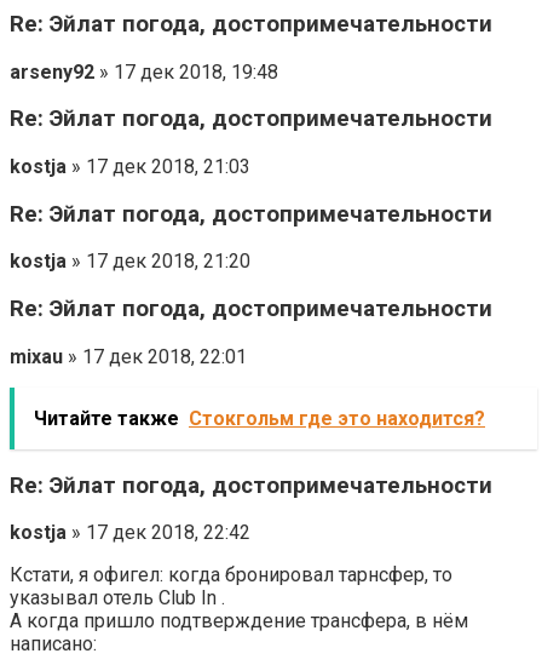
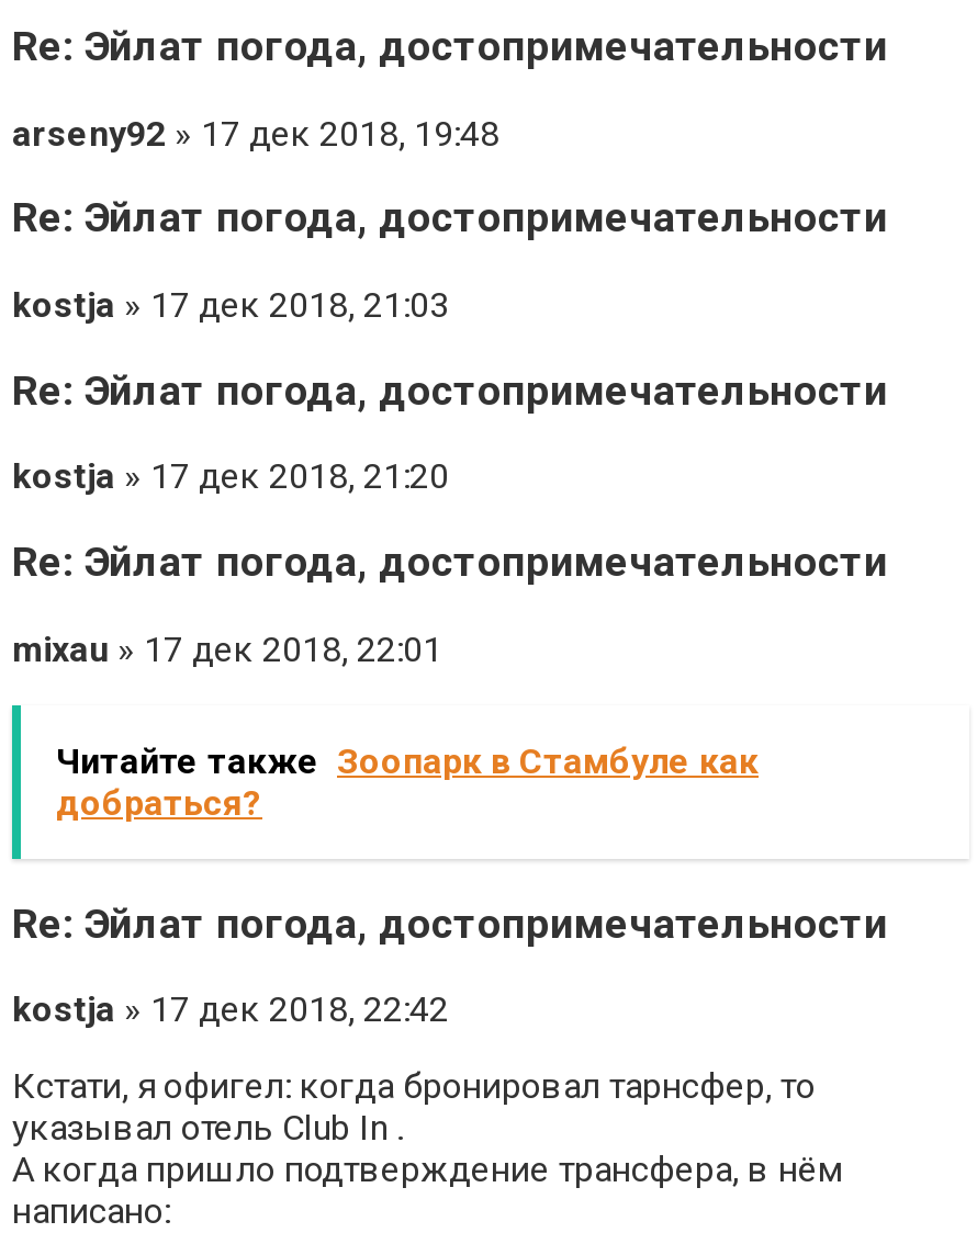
- Читайте также Стокгольм где это находится?
+ Читайте также Зоопарк в Стамбуле как
+ добраться?
